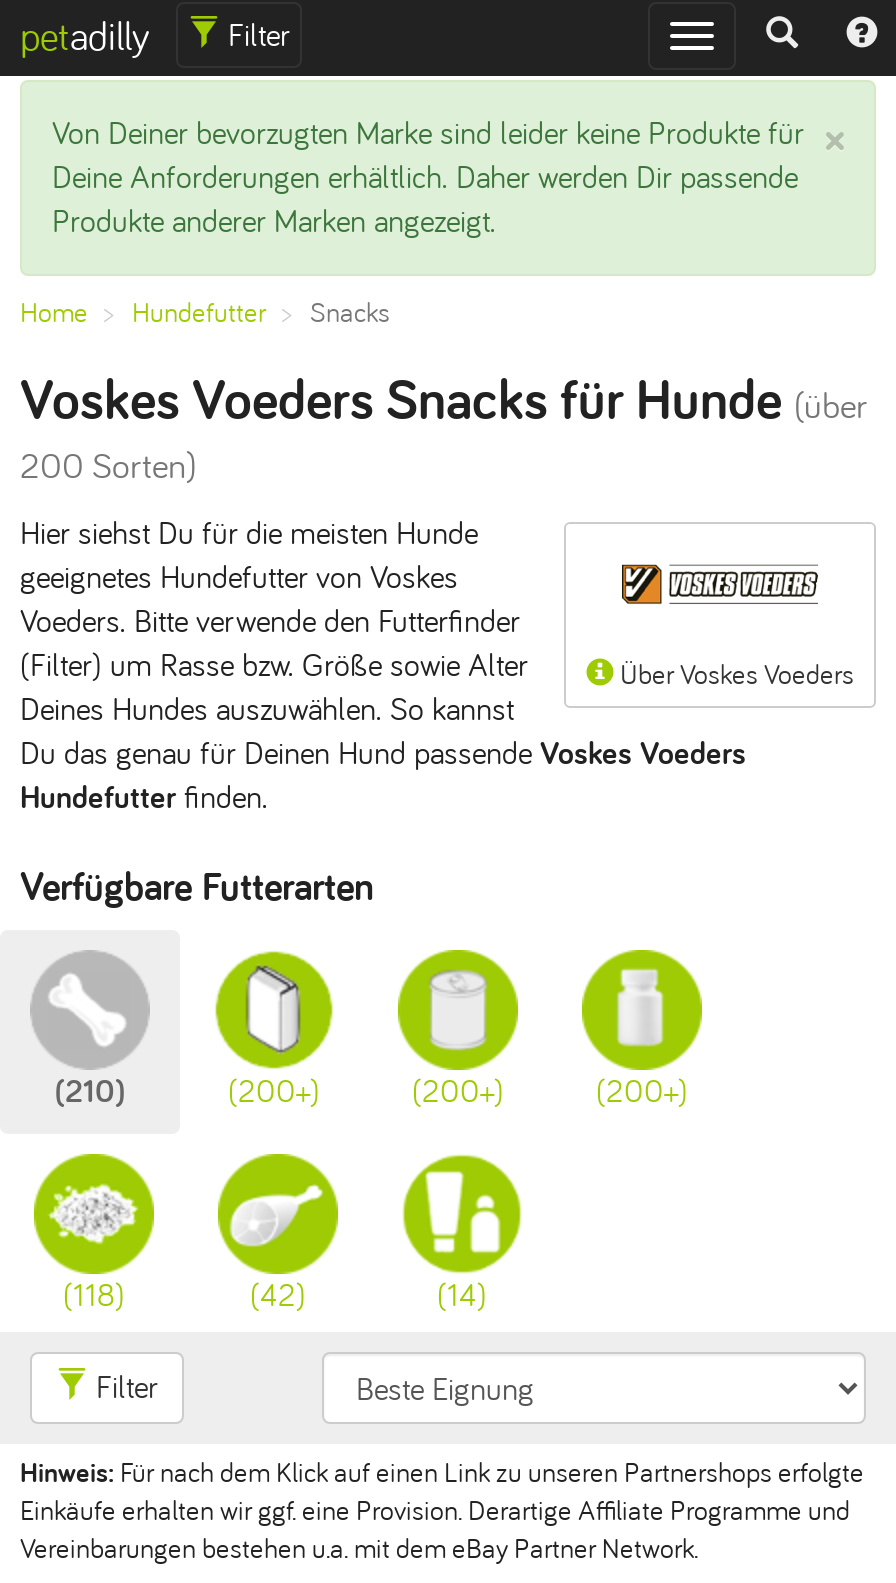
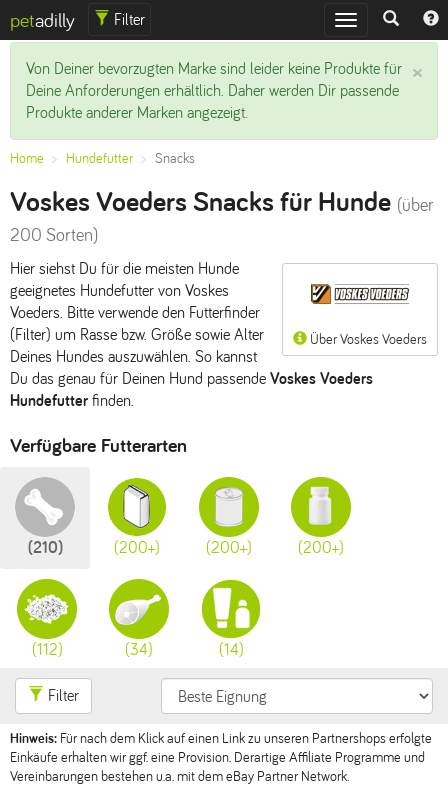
- (118)
+ (112)

- (42)
+ (34)
